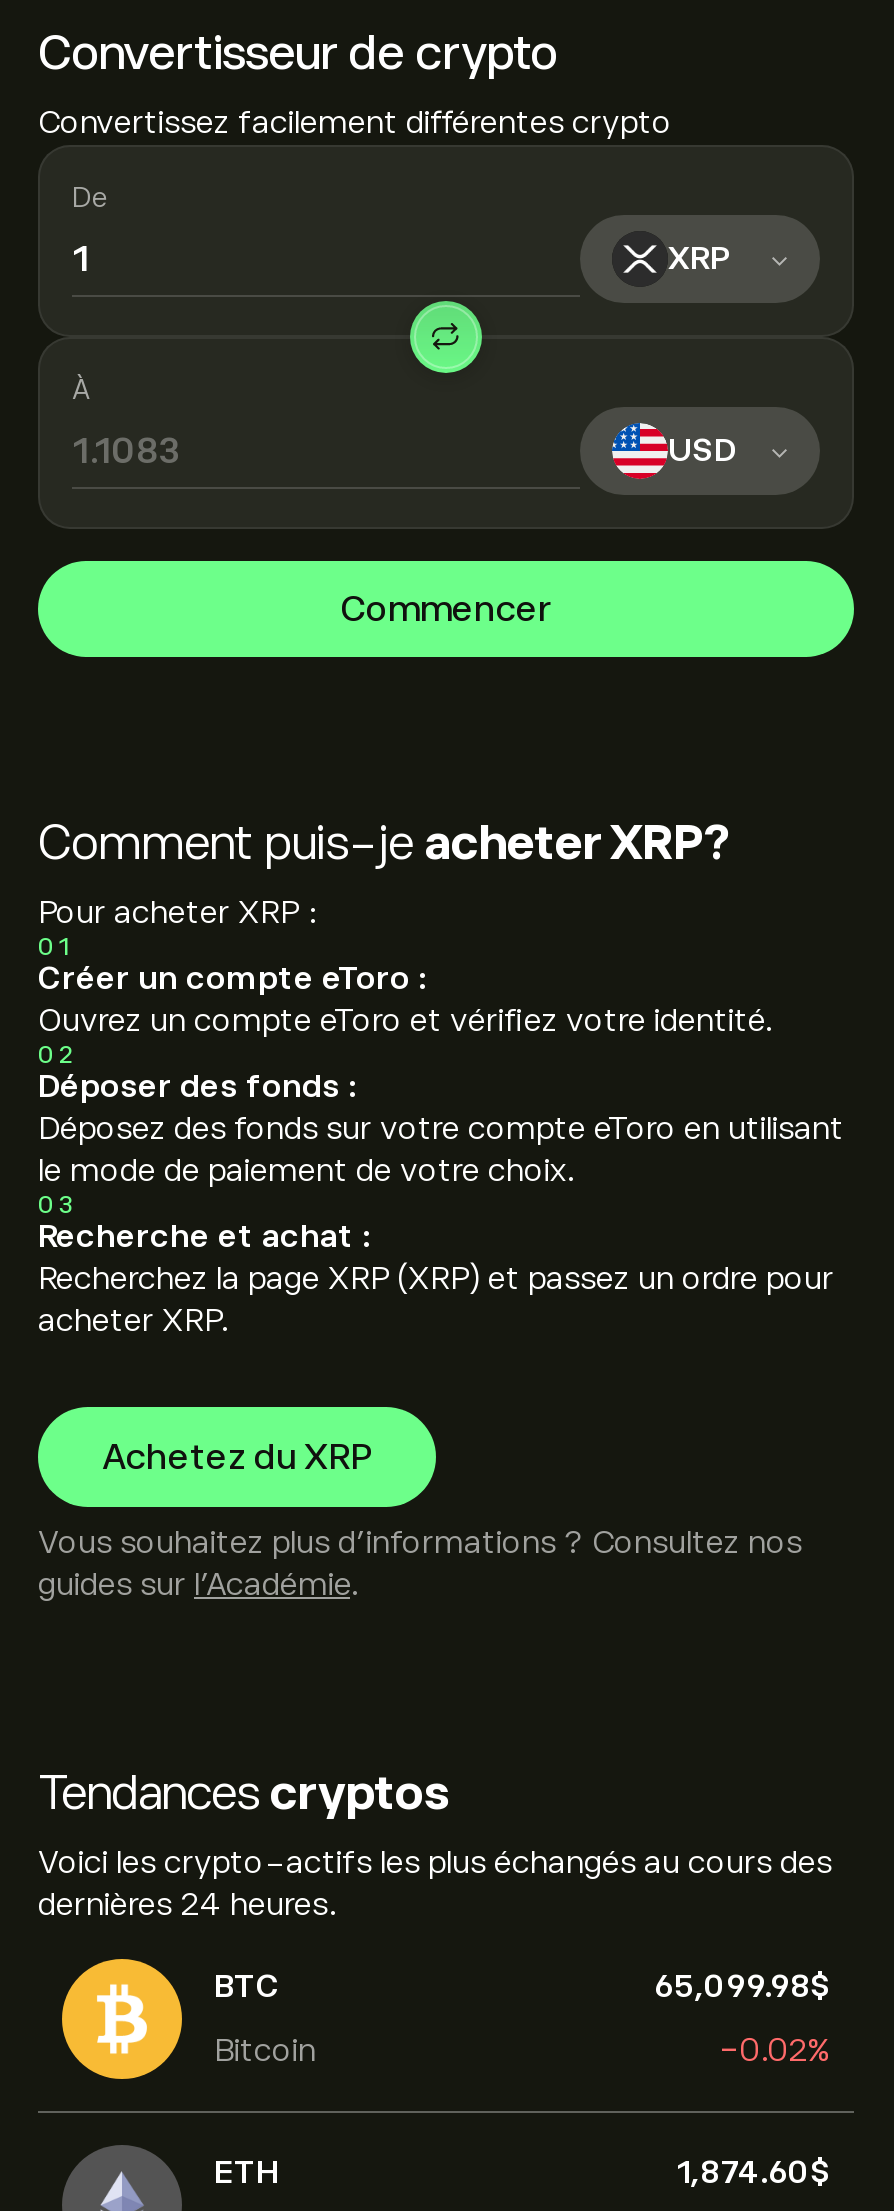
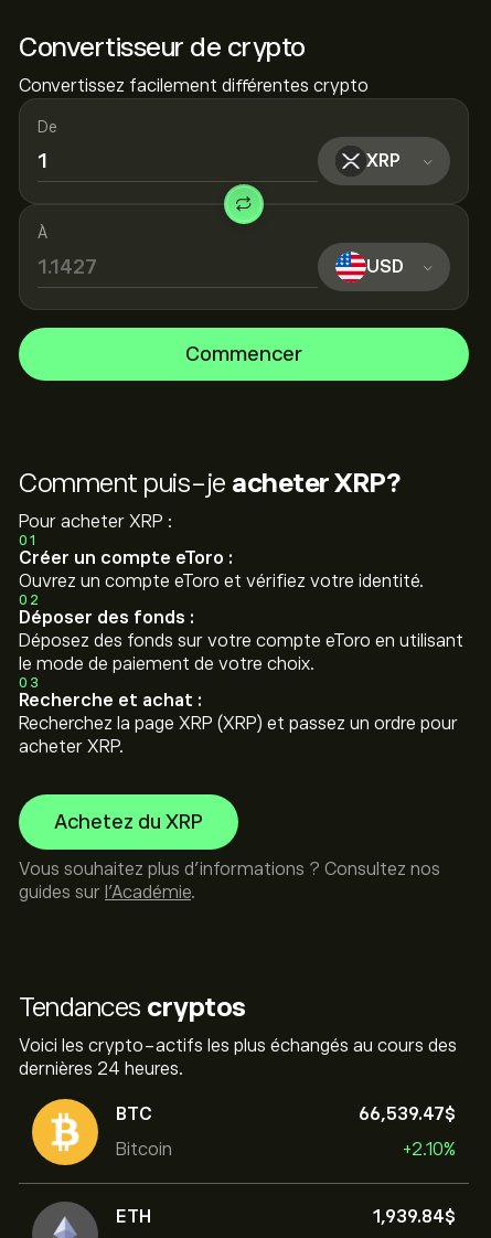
- 65,099.98$
+ 66,539.47$

- -0.02%
+ +2.10%

- 1,874.60$
+ 1,939.84$
